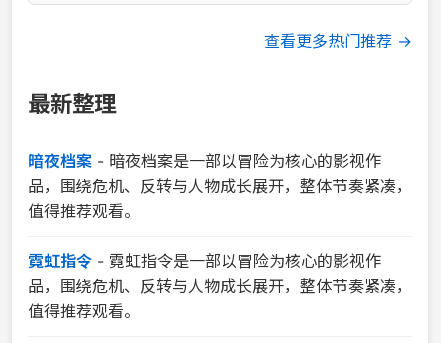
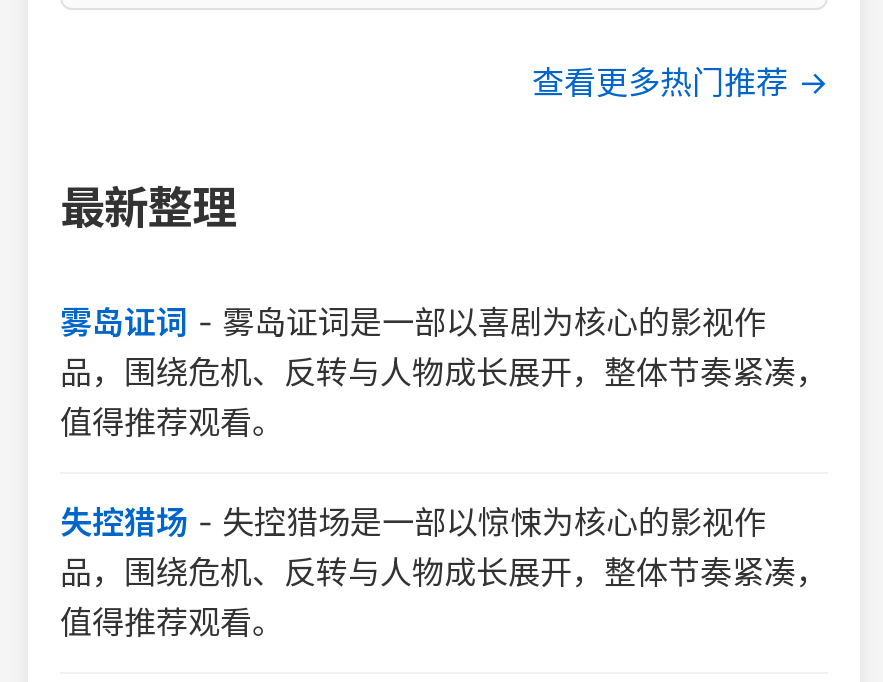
- 暗夜档案-暗夜档案是一部以冒险为核心的影视作
+ 雾岛证词-雾岛证词是一部以喜剧为核心的影视作

- 霓虹指令-霓虹指令是一部以冒险为核心的影视作
+ 失控猎场-失控猎场是一部以惊悚为核心的影视作
